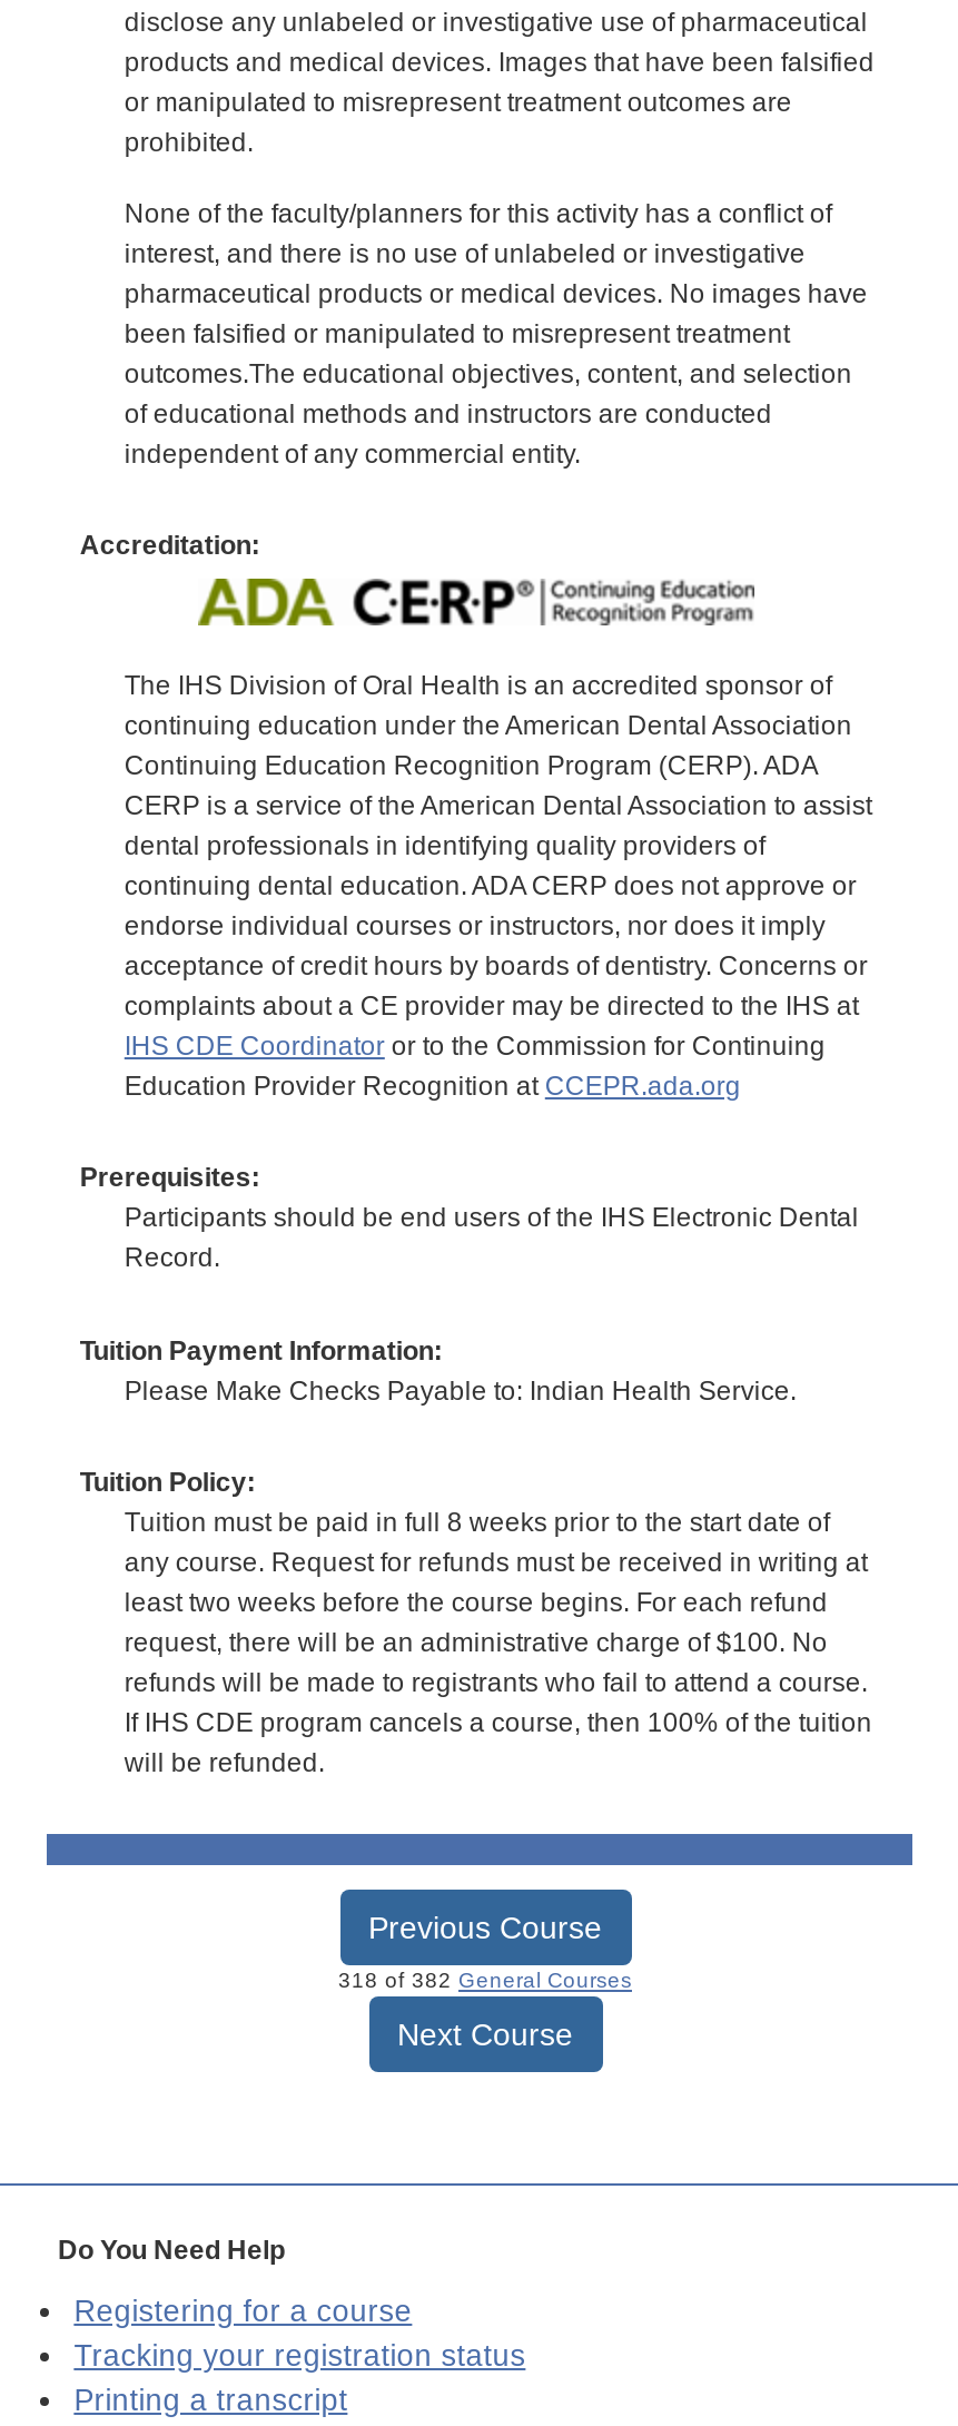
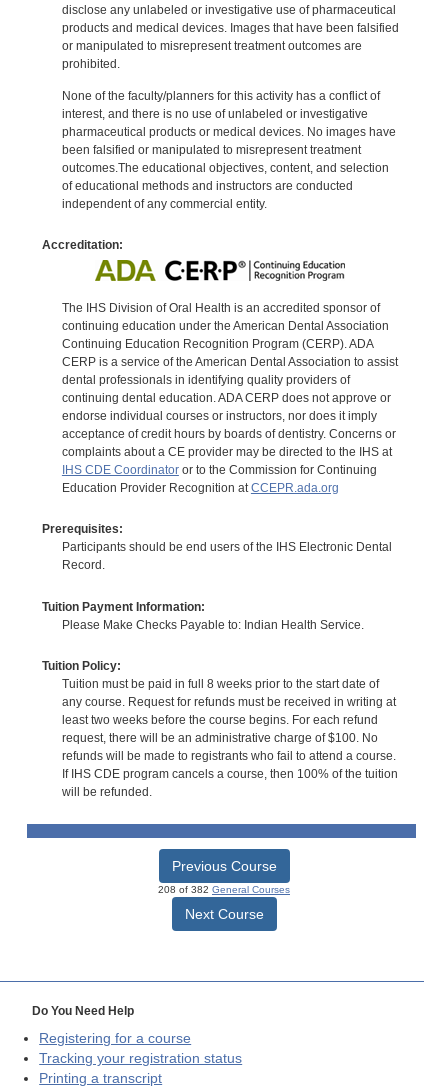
- 318 of 382 General Courses
+ 208 of 382 General Courses
